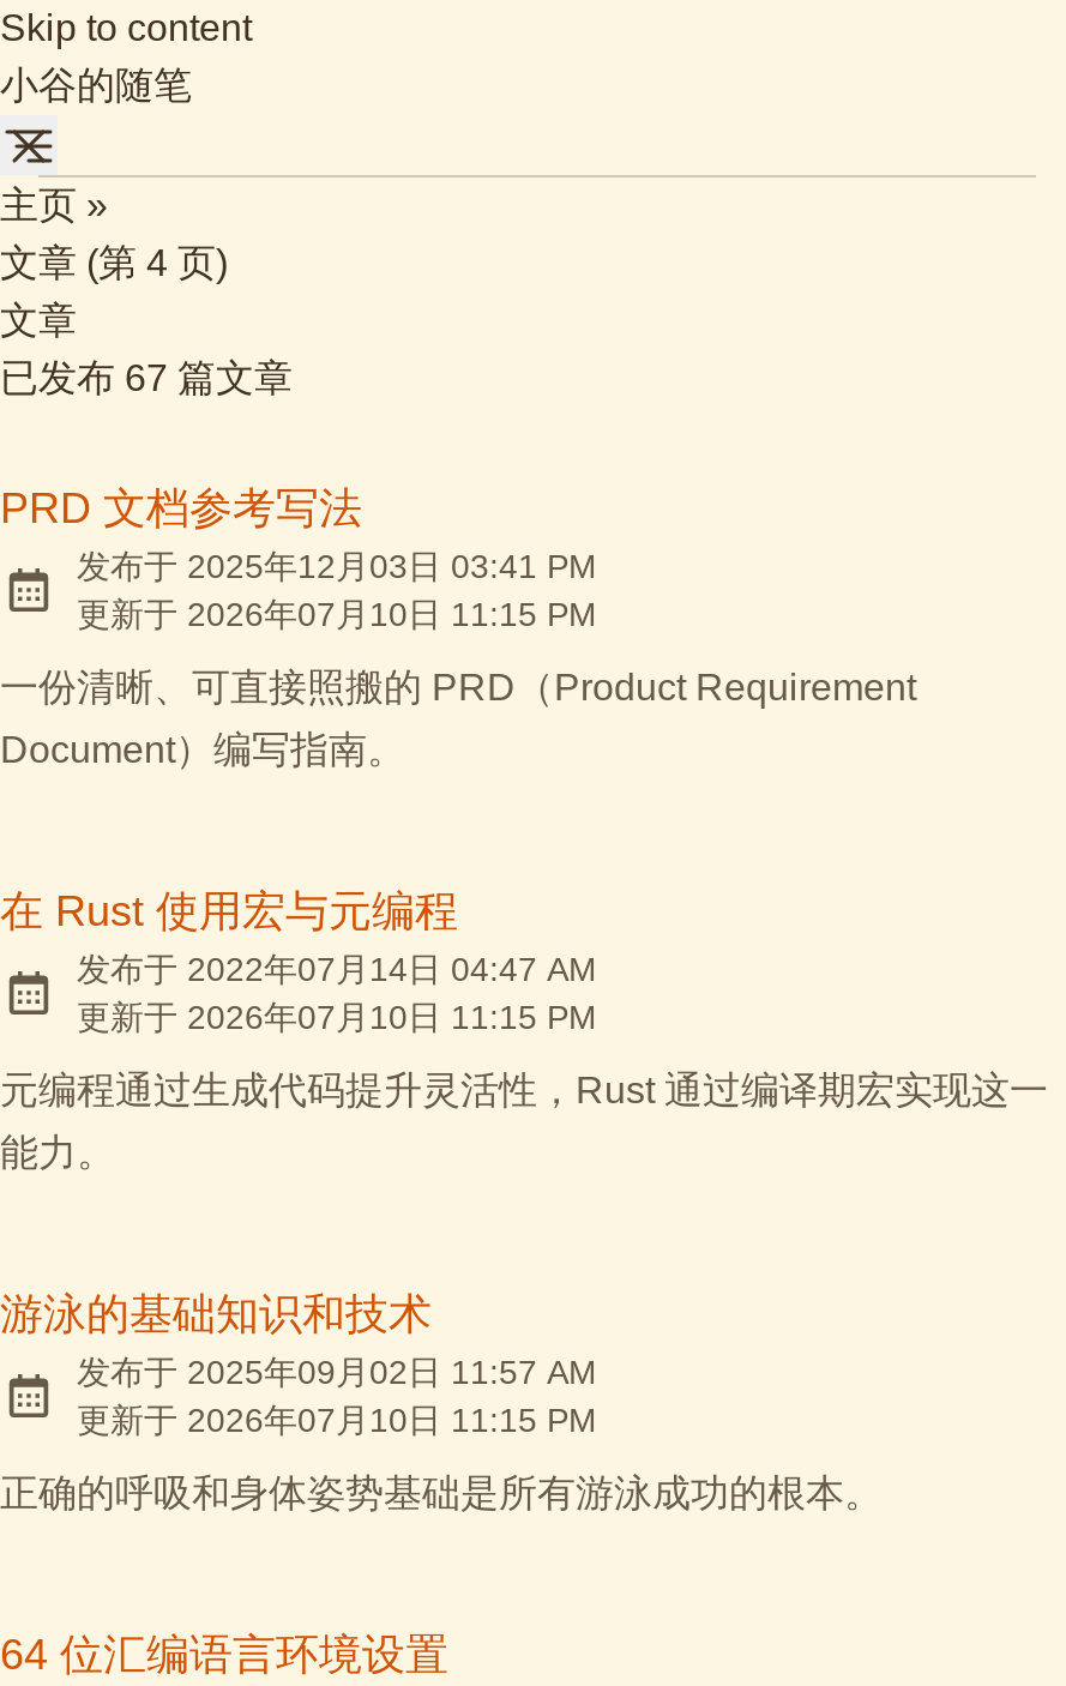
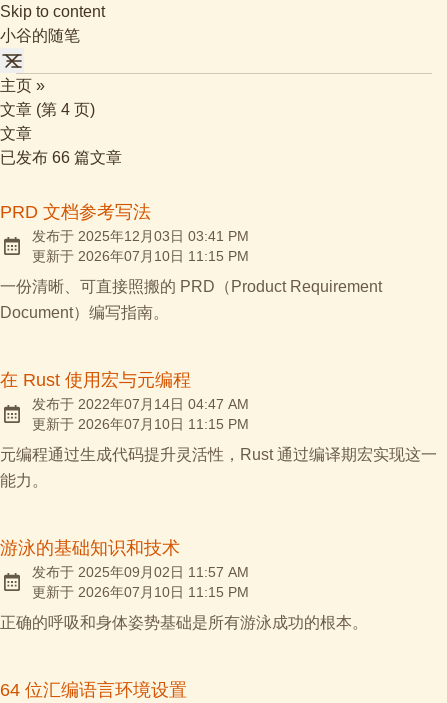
- 已发布 67 篇文章
+ 已发布 66 篇文章
